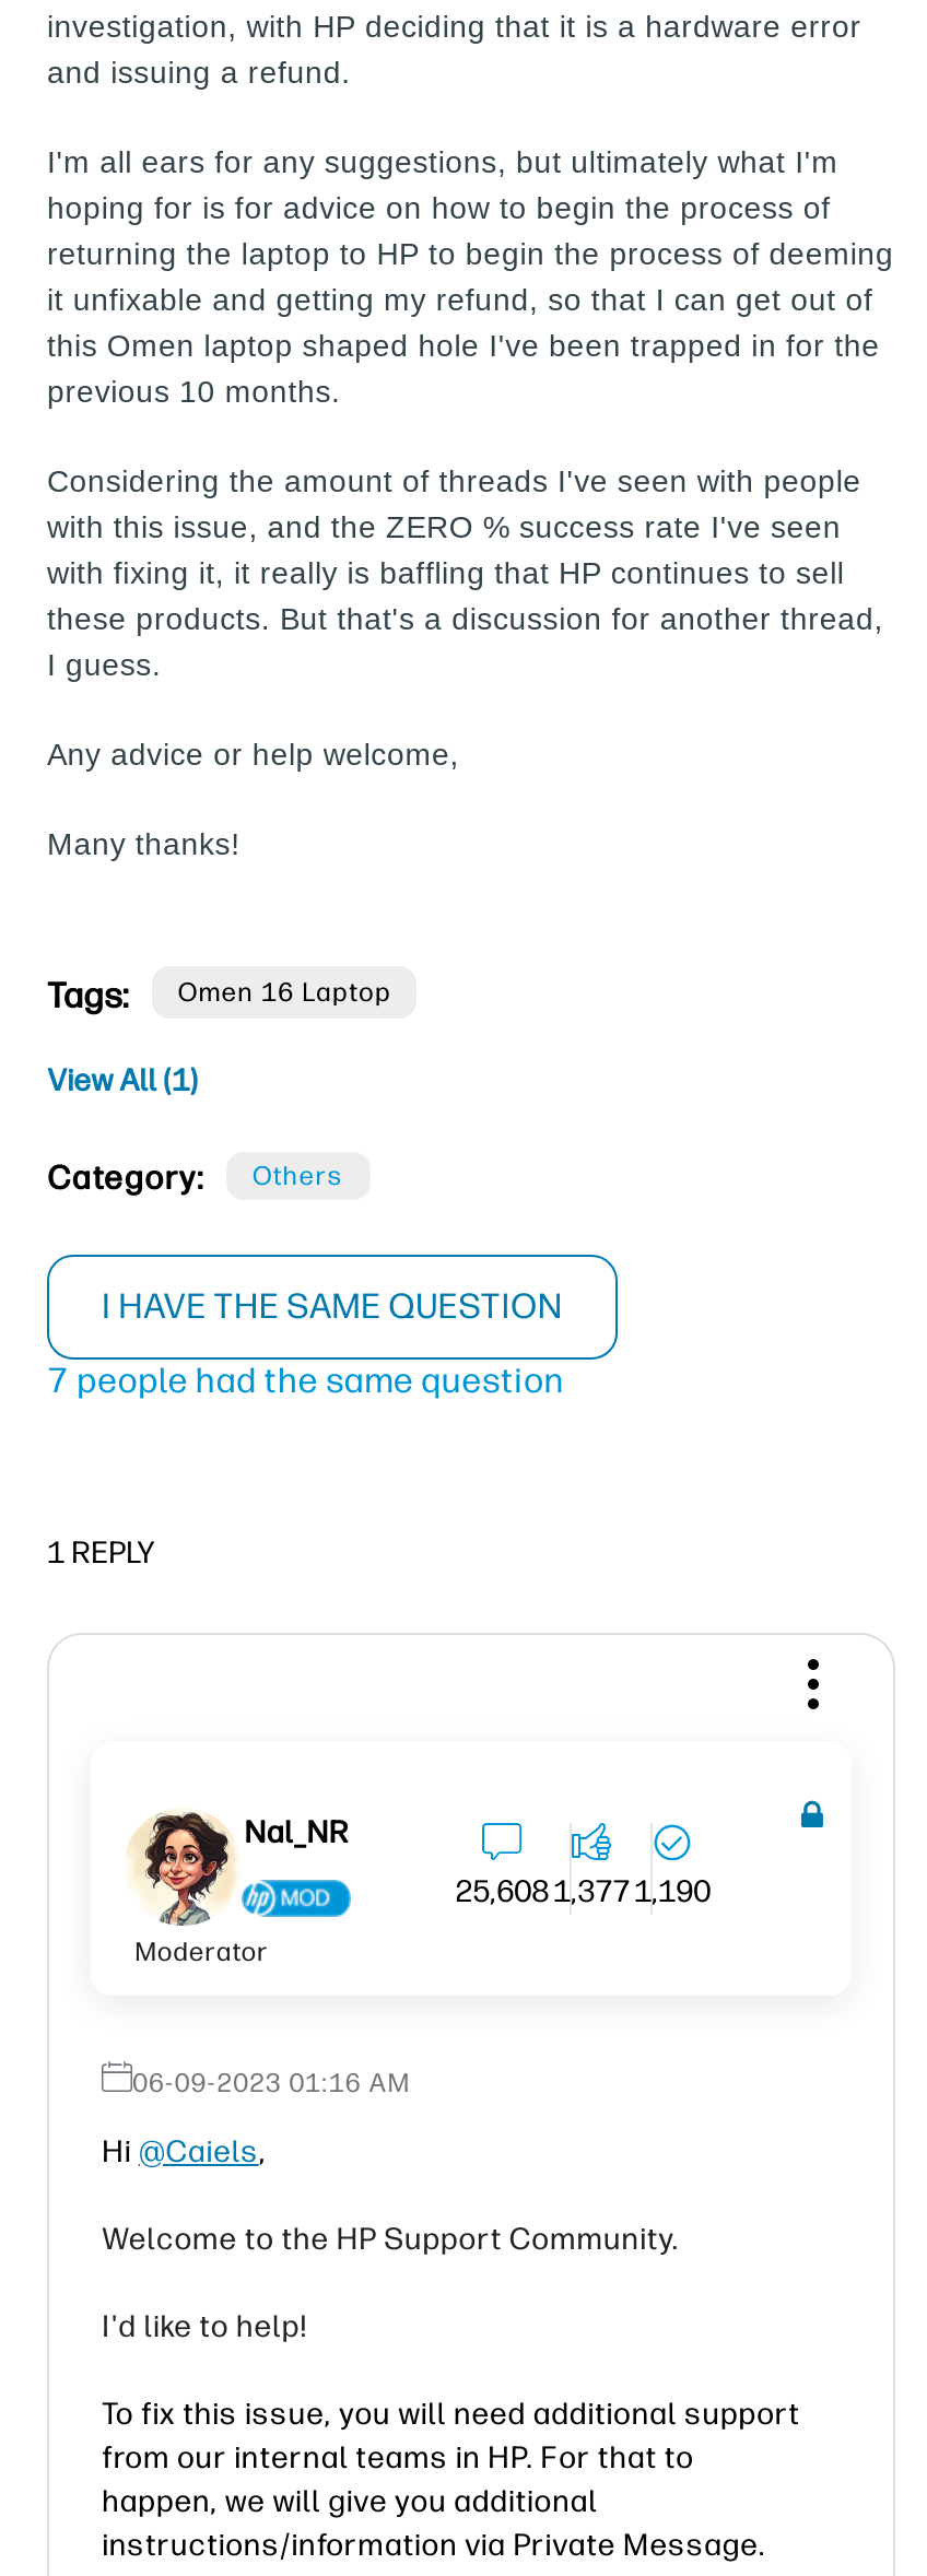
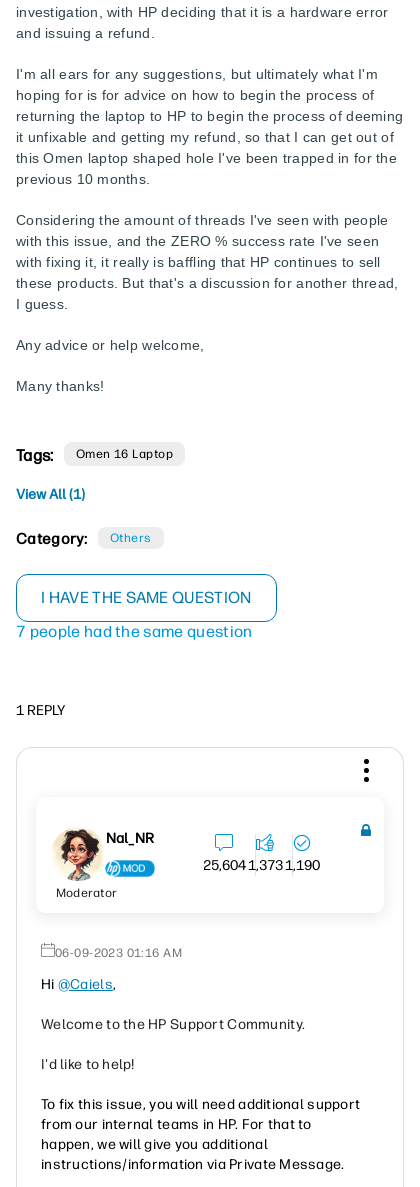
- 25,608 1,377 1,190
+ 25,604 1,373 1,190
